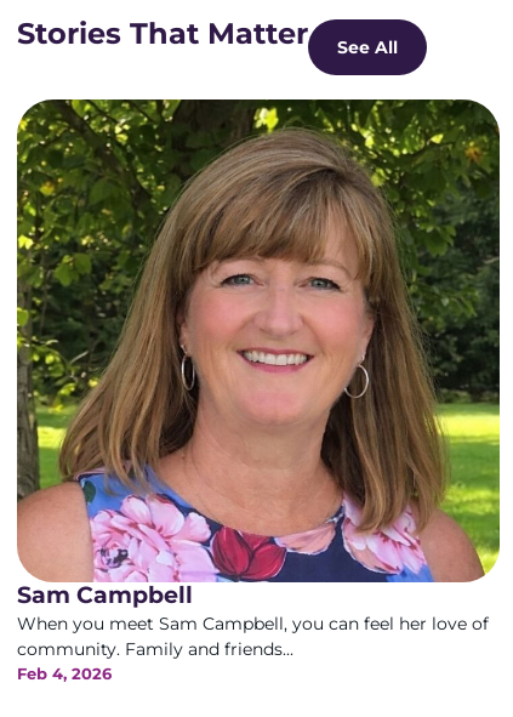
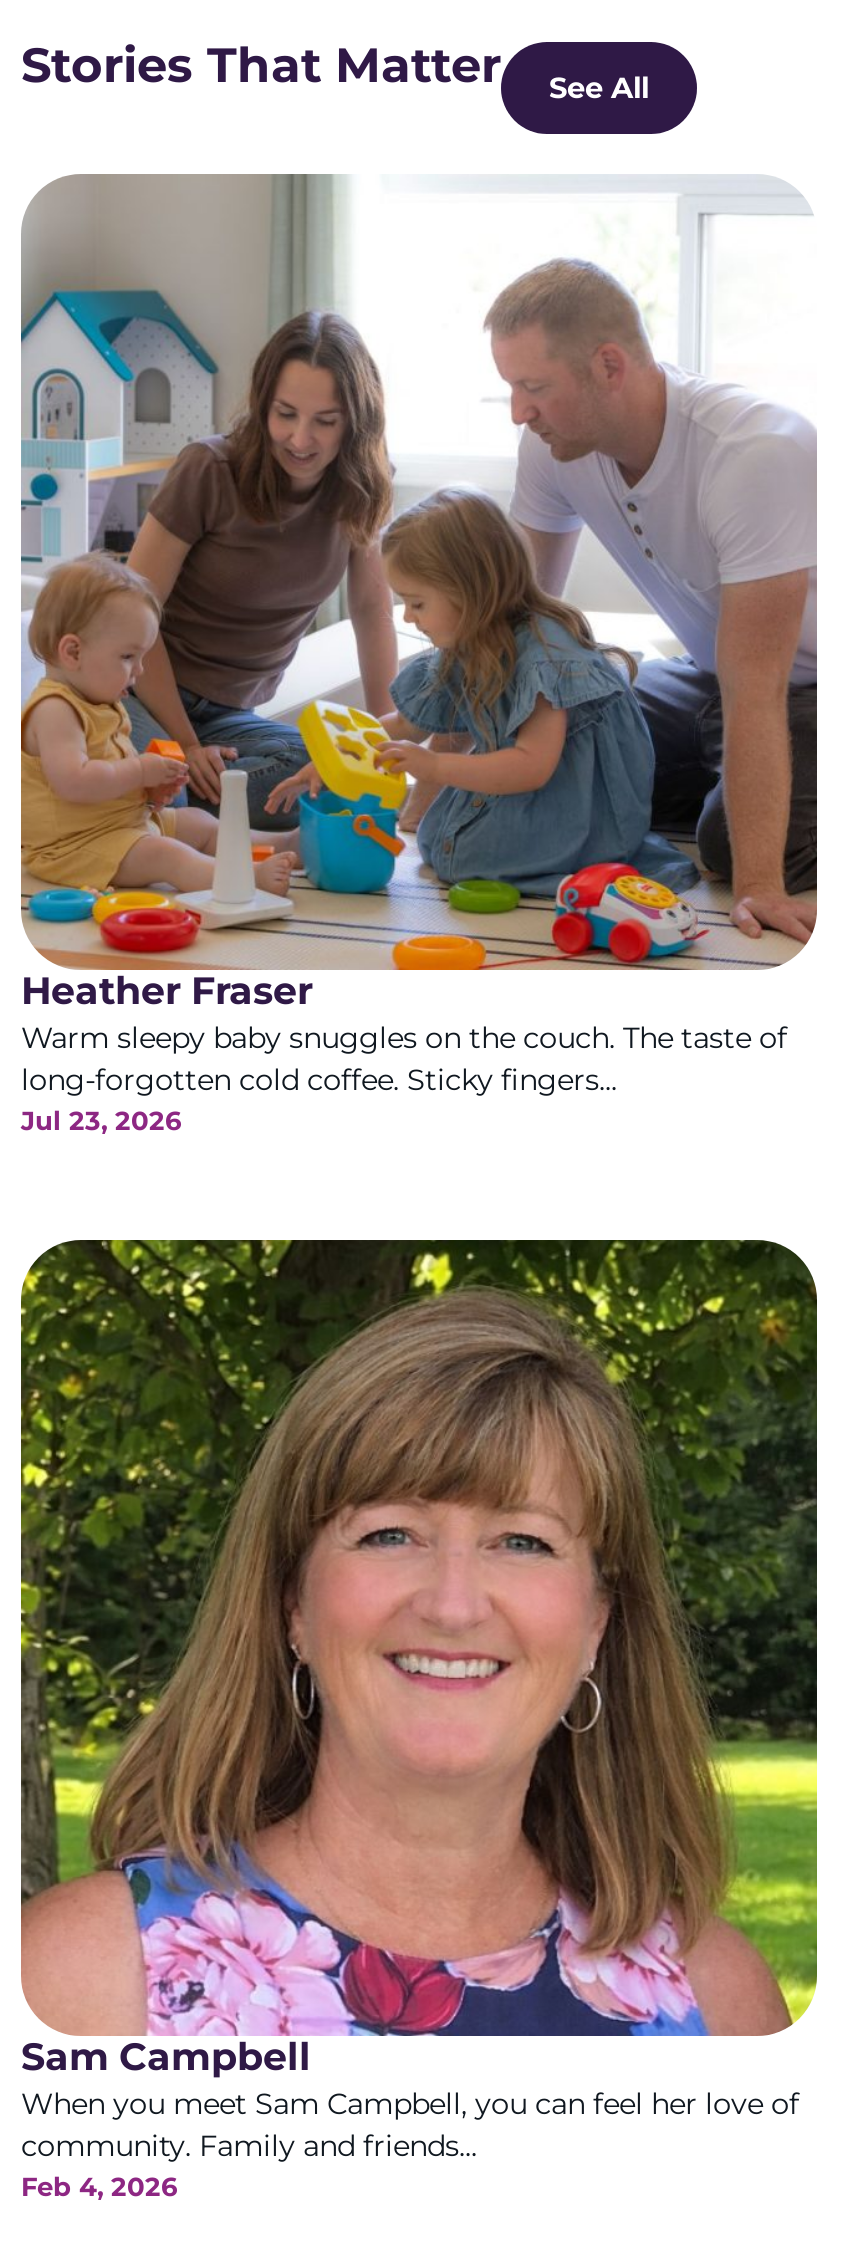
+ [image]
+ Heather Fraser
+ Warm sleepy baby snuggles on the couch. The taste of
+ long-forgotten cold coffee. Sticky fingers...
+ Jul 23, 2026
